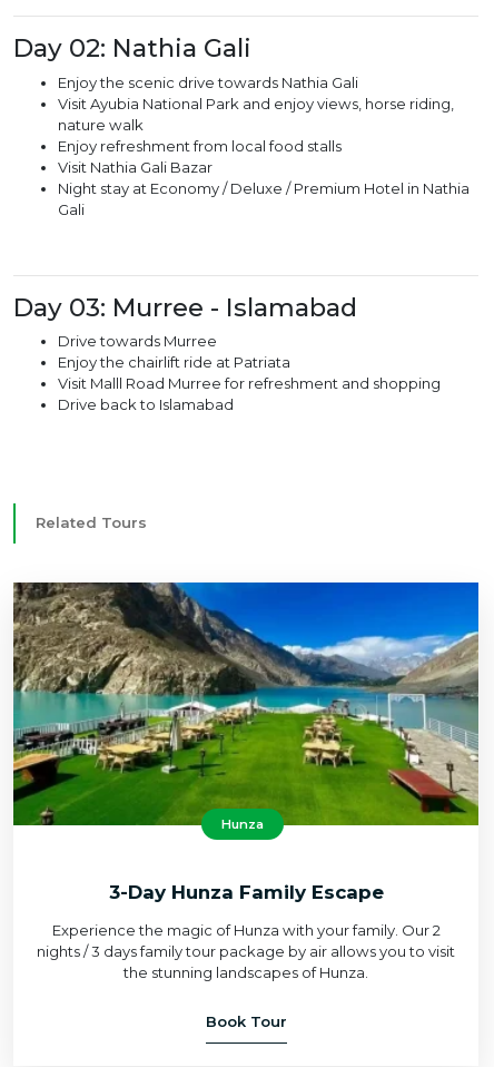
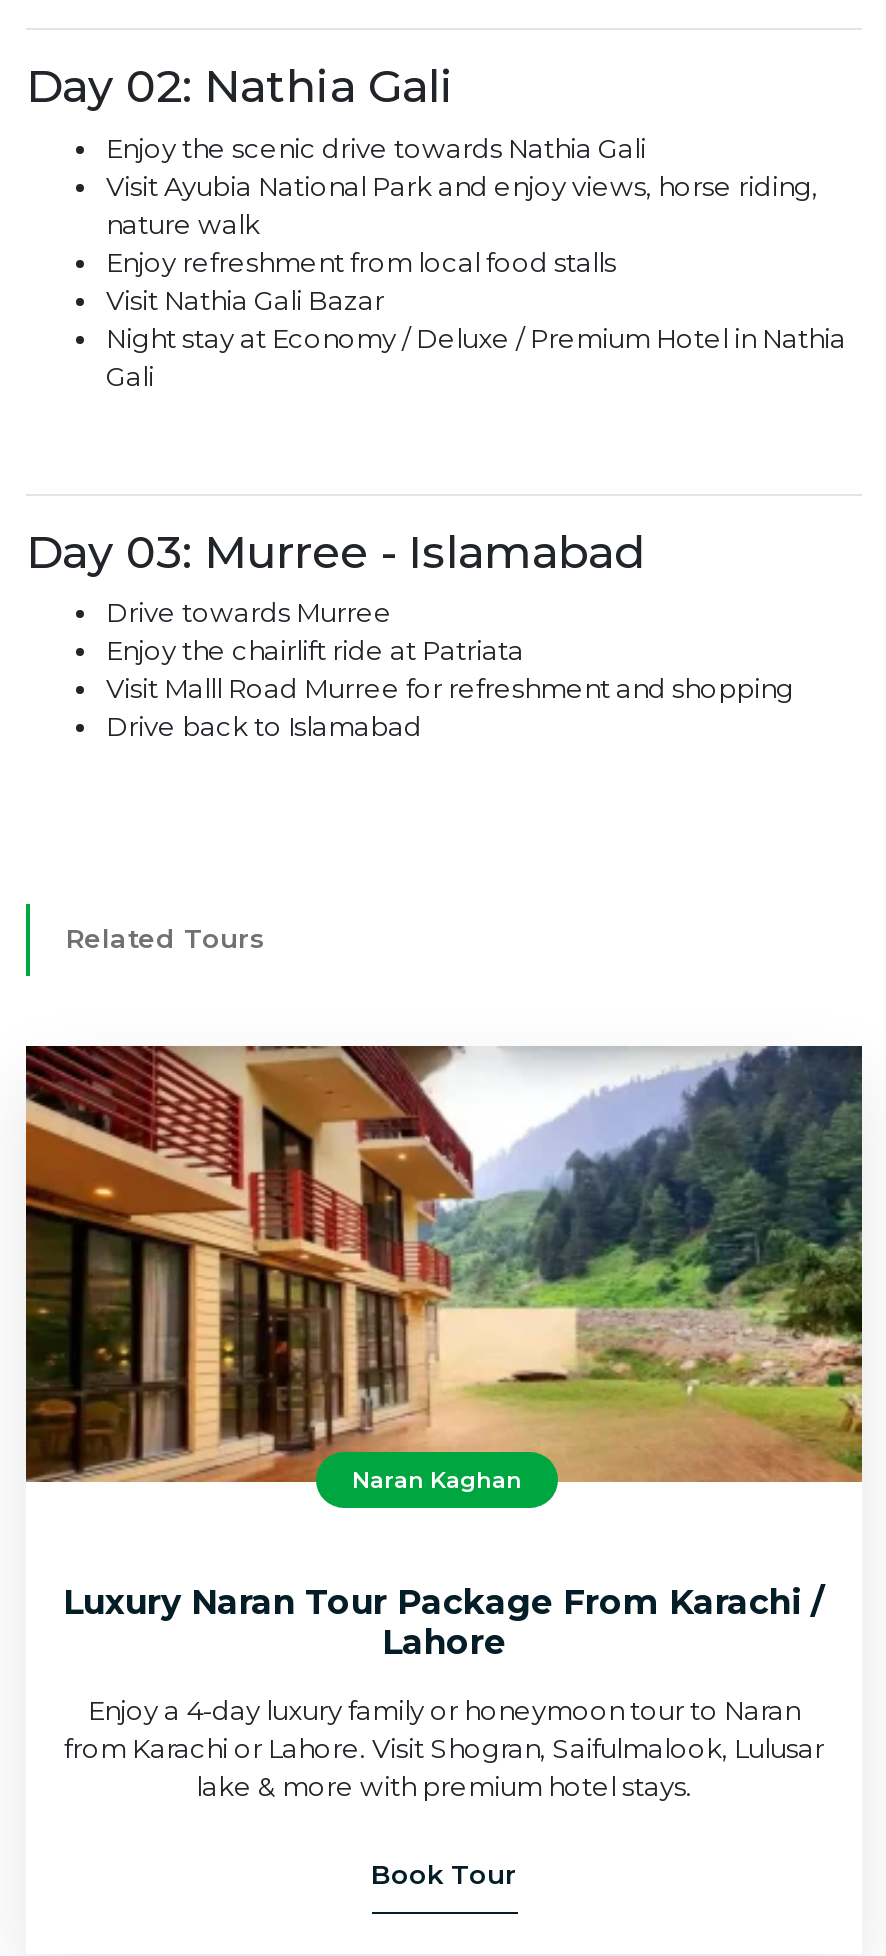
- [image]
- Hunza
+ [image]
+ Naran Kaghan

- 3-Day Hunza Family Escape
+ Luxury Naran Tour Package From Karachi /
+ Lahore

- Experience the magic of Hunza with your family. Our 2
- nights / 3 days family tour package by air allows you to visit
- the stunning landscapes of Hunza.
+ Enjoy a 4-day luxury family or honeymoon tour to Naran
+ from Karachi or Lahore. Visit Shogran, Saifulmalook, Lulusar
+ lake & more with premium hotel stays.
